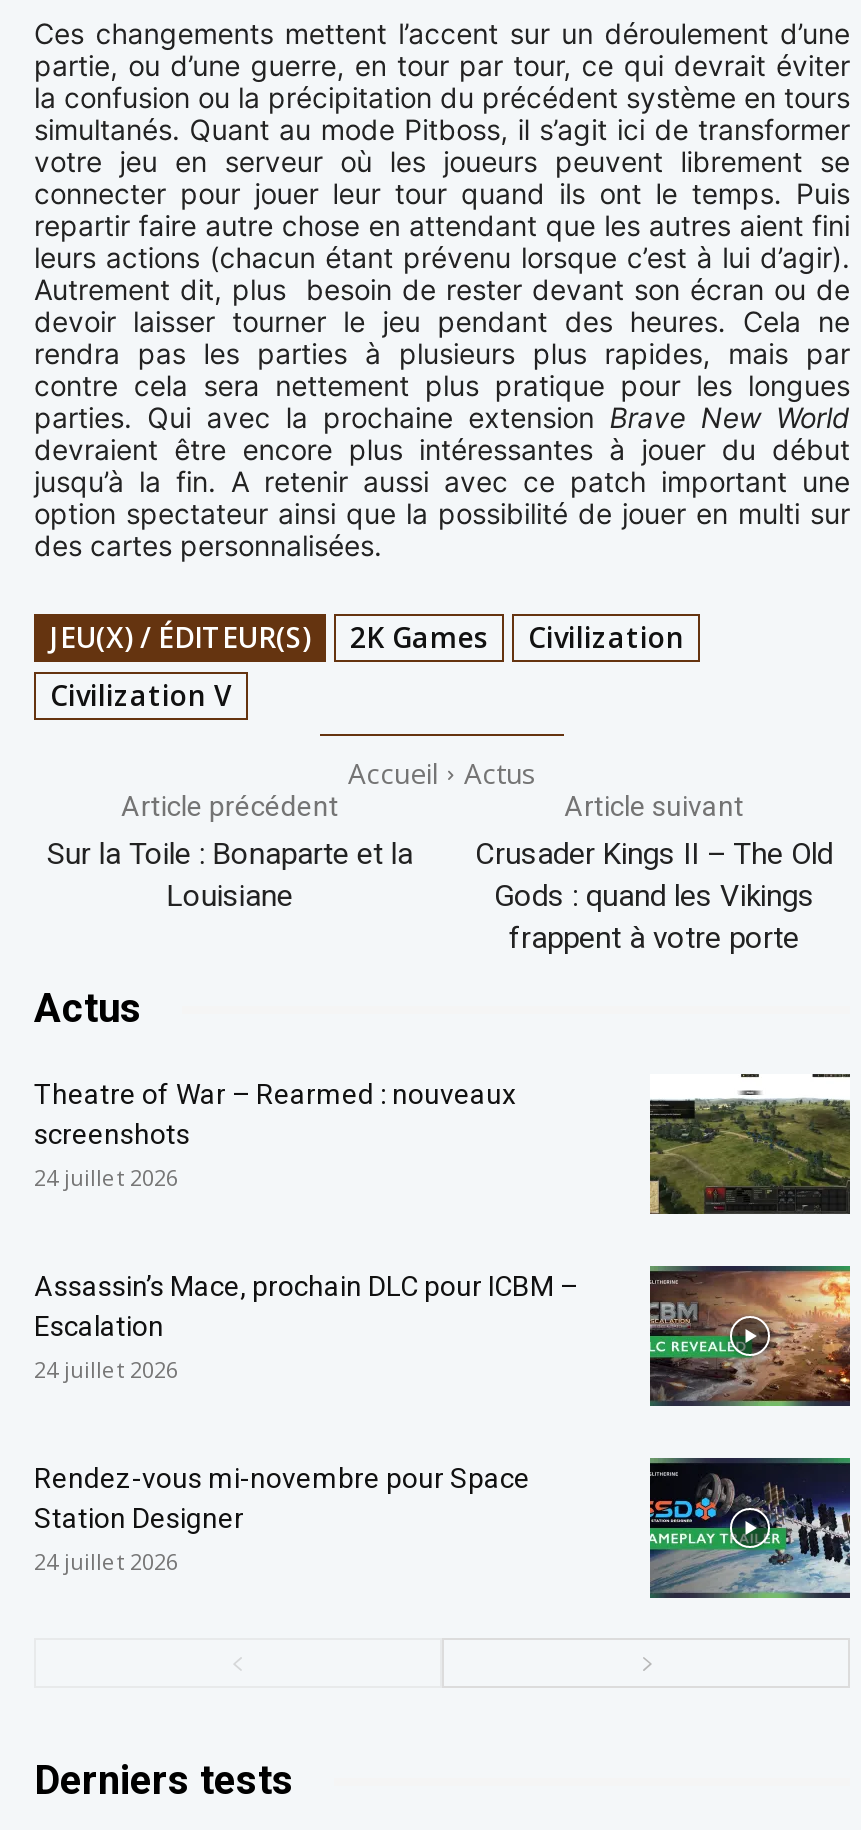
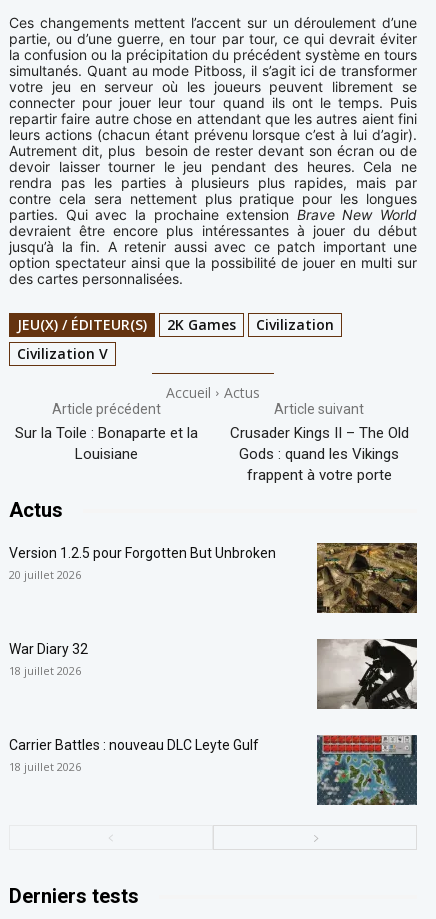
- Theatre of War – Rearmed : nouveaux
- screenshots
- 24 juillet 2026
+ Version 1.2.5 pour Forgotten But Unbroken
+ 20 juillet 2026

- [image]
+ [image]

- Assassin’s Mace, prochain DLC pour ICBM –
- Escalation
- 24 juillet 2026
+ War Diary 32
+ 18 juillet 2026

- [image]
+ [image]

- Rendez-vous mi-novembre pour Space
- Station Designer
- 24 juillet 2026
+ Carrier Battles : nouveau DLC Leyte Gulf
+ 18 juillet 2026

- [image]
+ [image]
